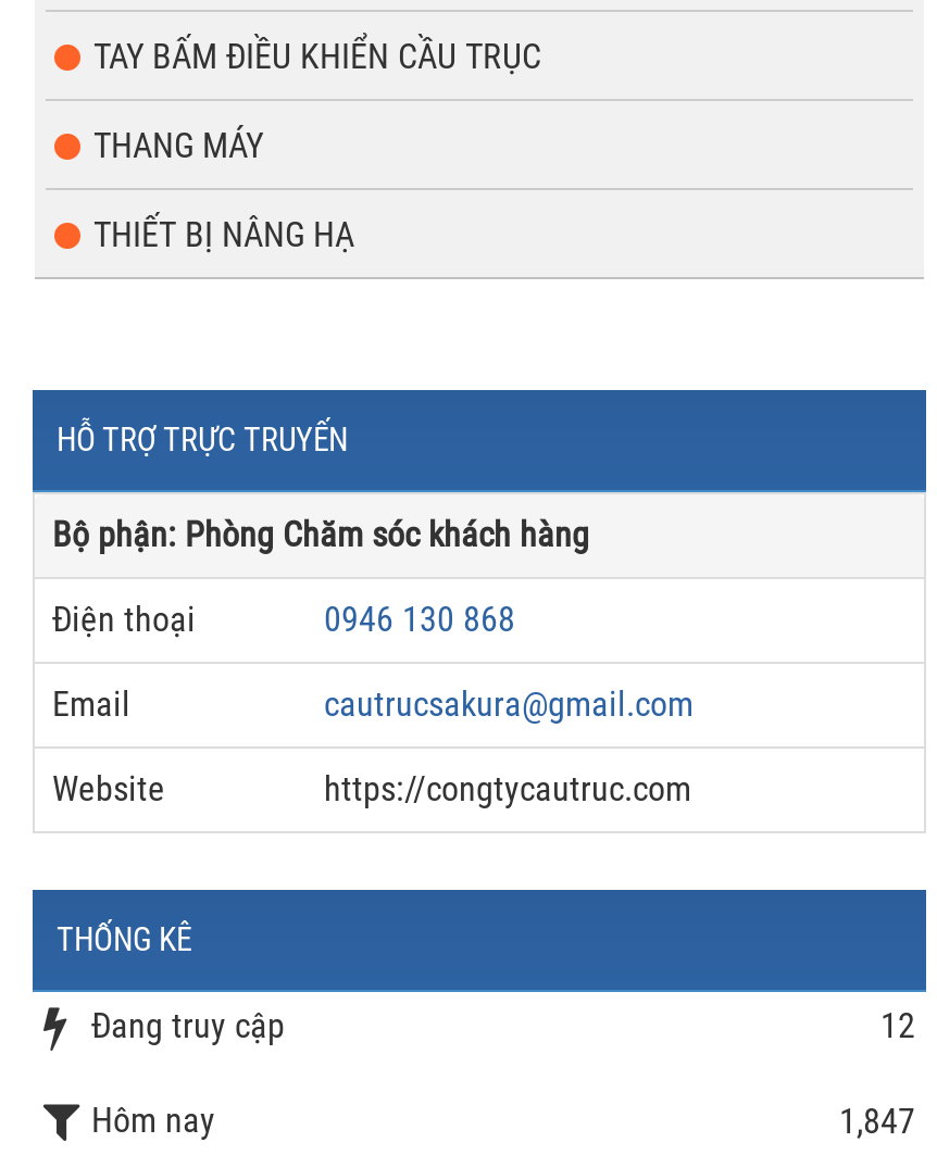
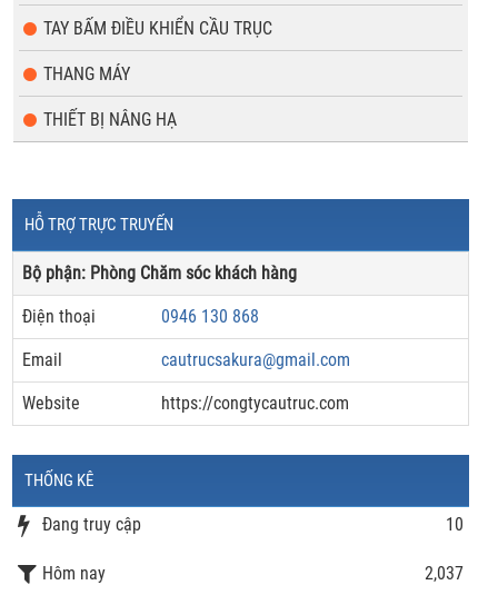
- 12
+ 10

- 1,847
+ 2,037
